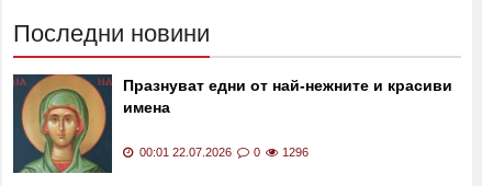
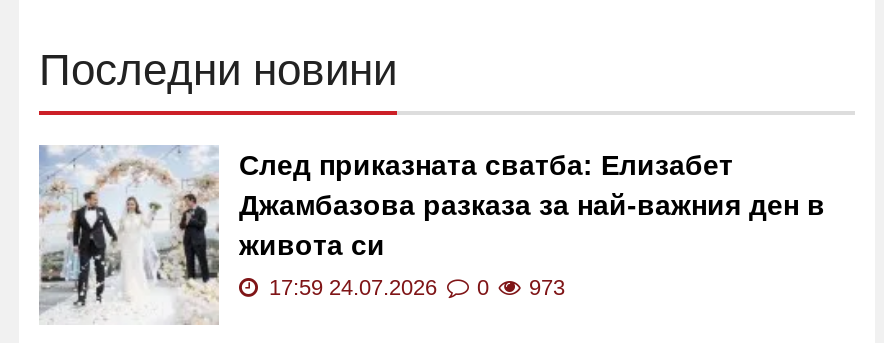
- [image]
- Празнуват едни от най-нежните и красиви
- имена
- 00:01 22.07.2026
+ [image]
+ След приказната сватба: Елизабет
+ Джамбазова разказа за най-важния ден в
+ живота си
+ 17:59 24.07.2026

- 1296
+ 973
